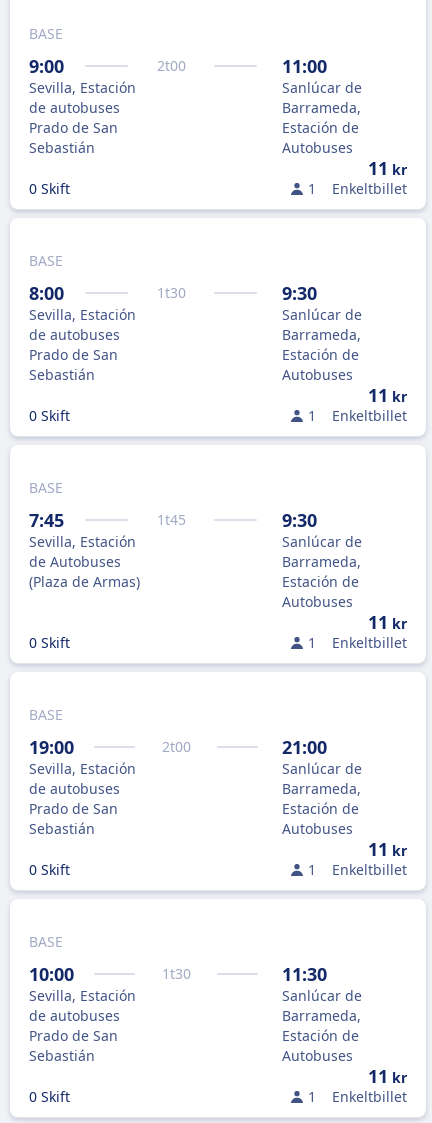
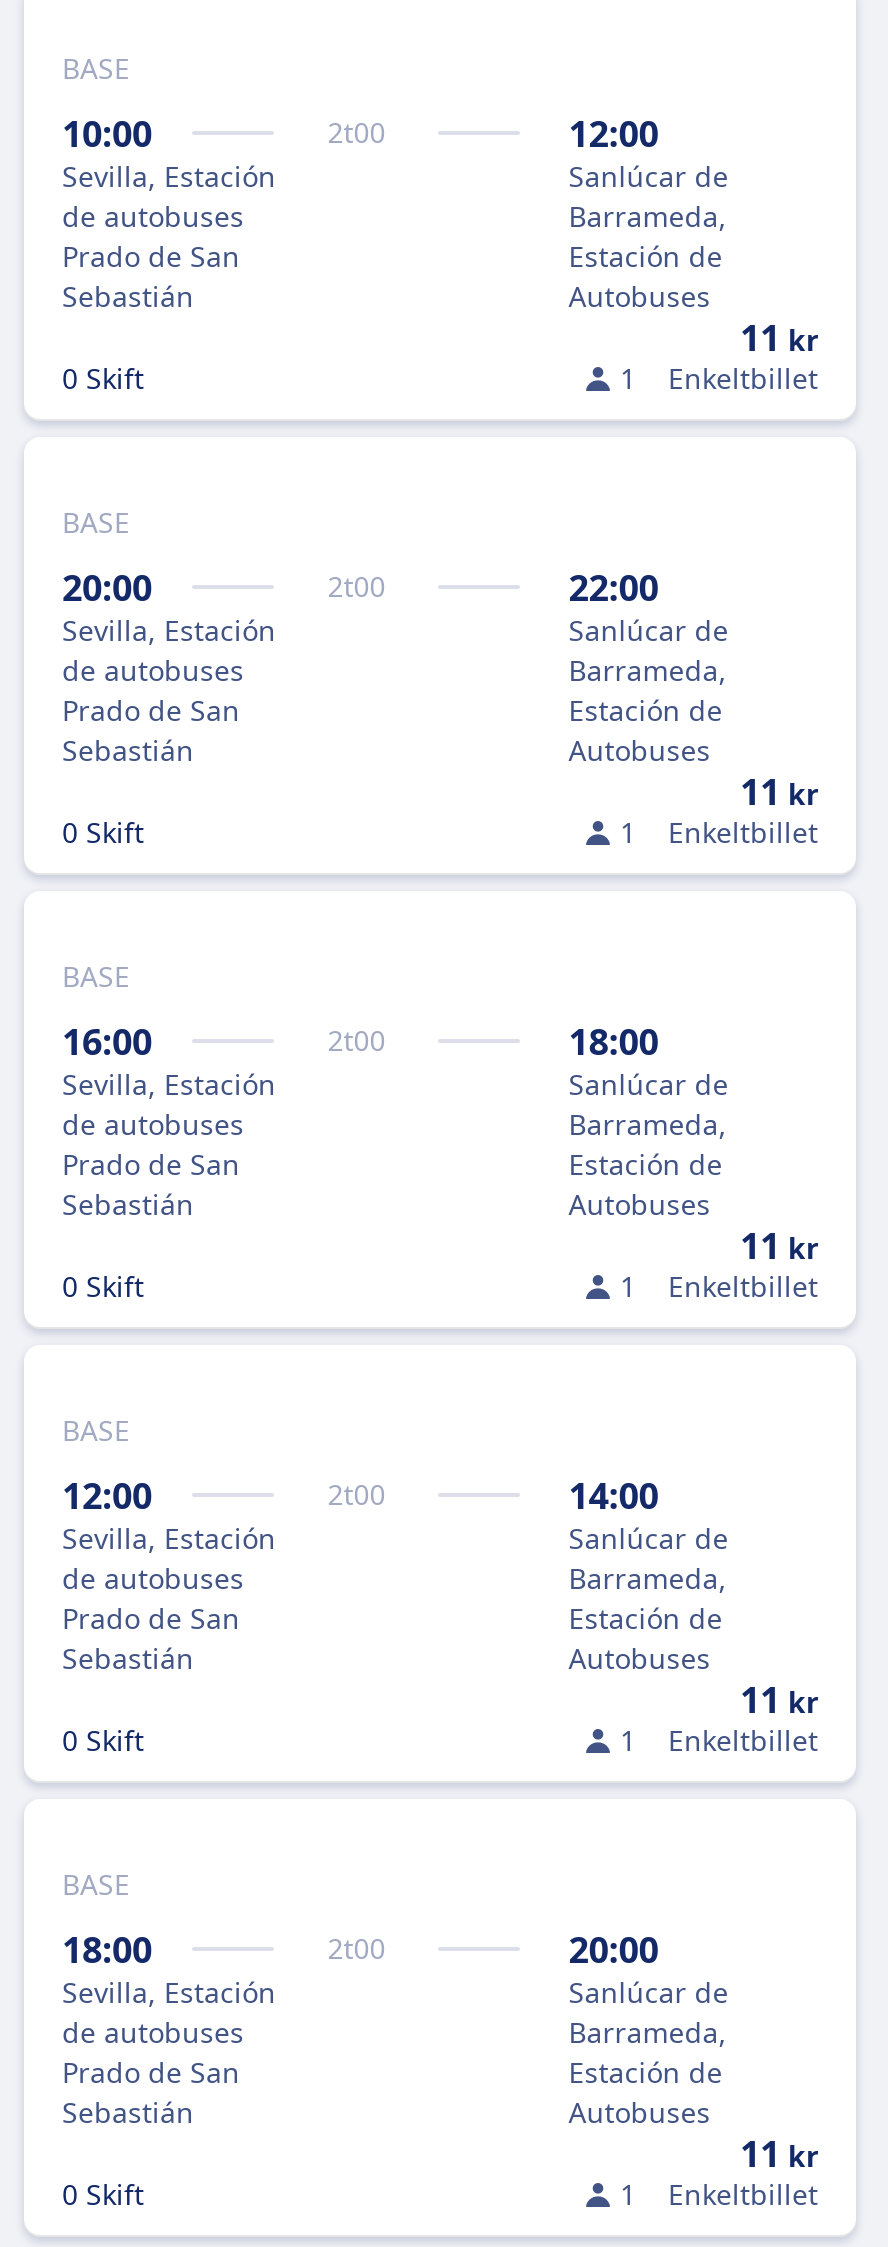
- 9:00
+ 10:00

- 11:00
+ 12:00

- 8:00
+ 20:00

- 1t30
+ 2t00

- 9:30
+ 22:00

- 7:45
+ 16:00

- 1t45
+ 2t00

- 9:30
+ 18:00

- de Autobuses
- (Plaza de Armas)
+ de autobuses
+ Prado de San
+ Sebastián

- 19:00
+ 12:00

- 21:00
+ 14:00

- 10:00
+ 18:00

- 1t30
+ 2t00

- 11:30
+ 20:00
